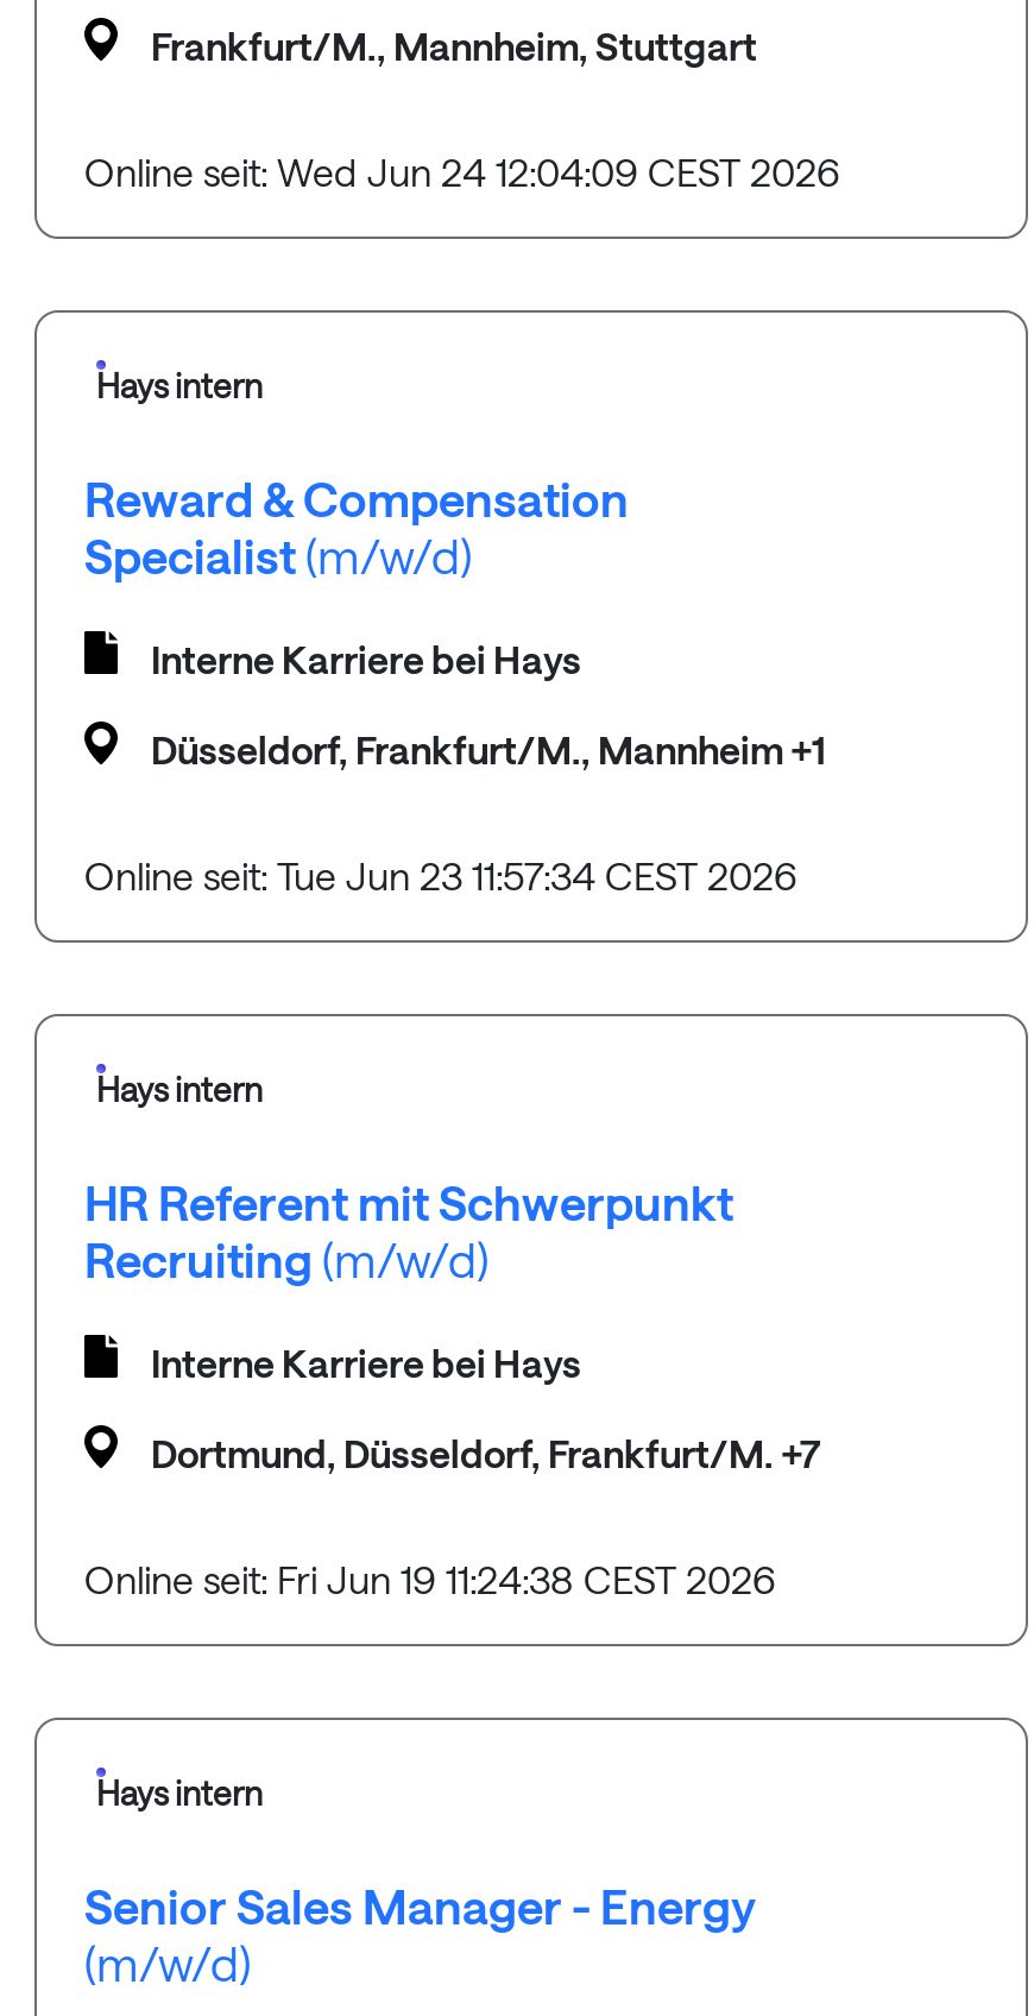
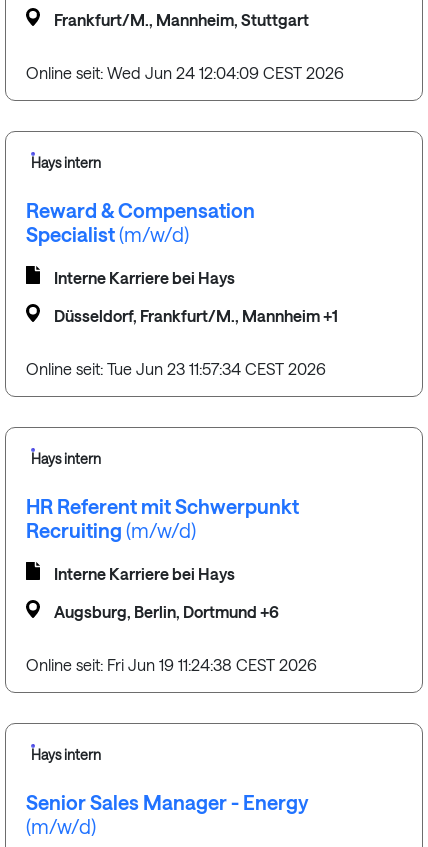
- Dortmund, Düsseldorf, Frankfurt/M. +7
+ Augsburg, Berlin, Dortmund +6
